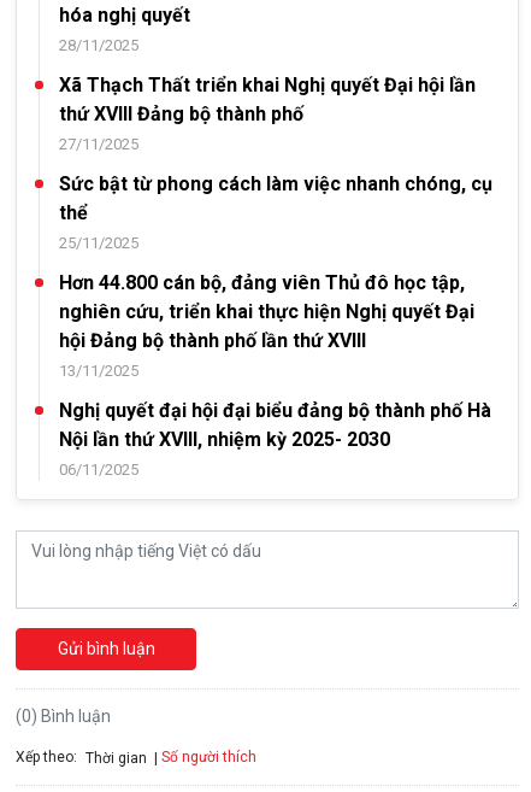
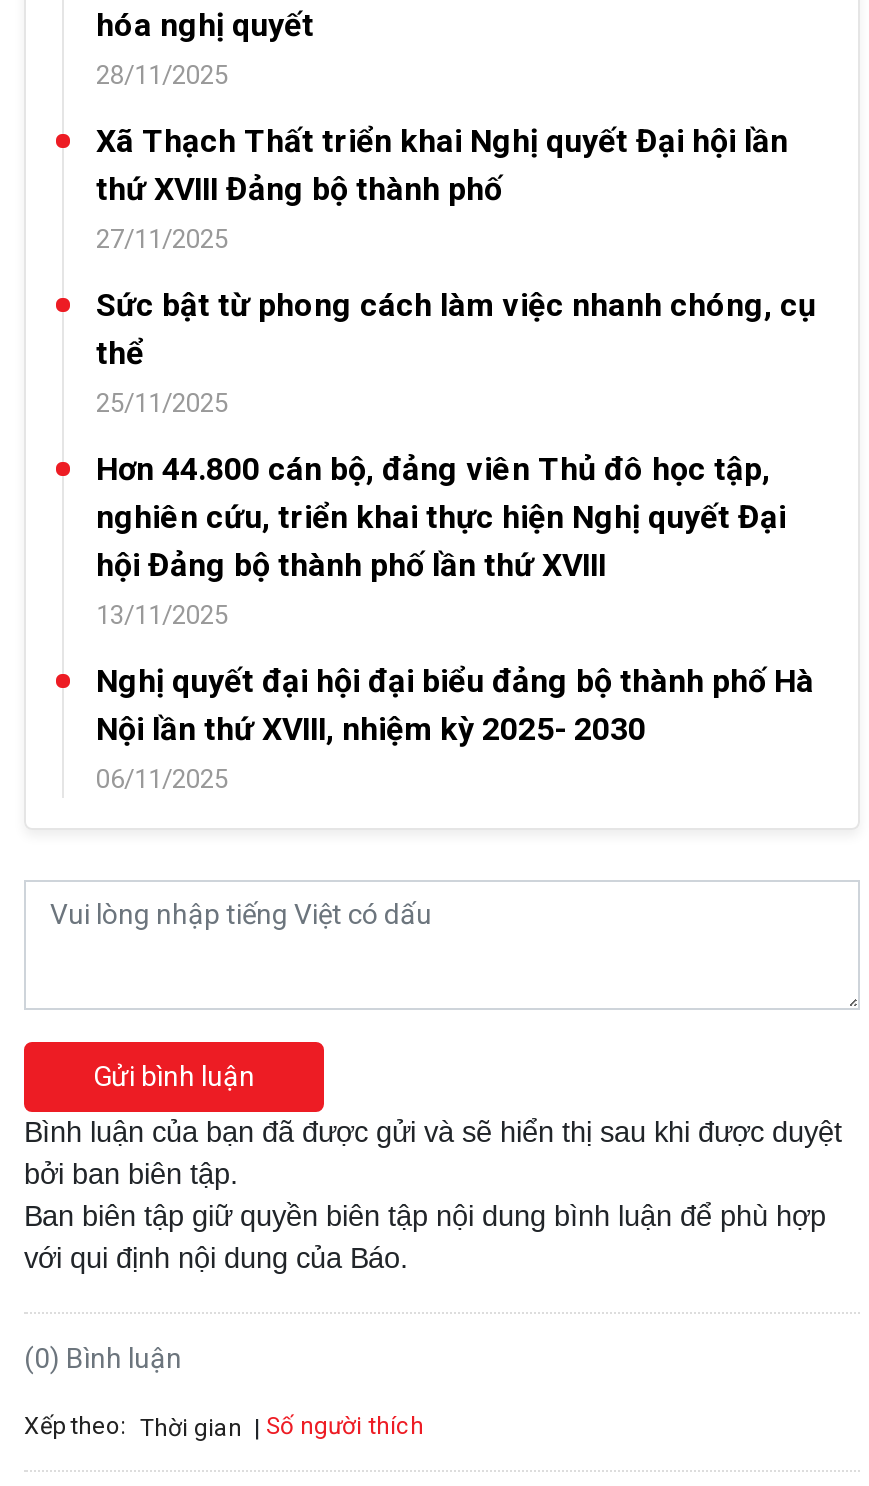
+ Bình luận của bạn đã được gửi và sẽ hiển thị sau khi được duyệt
+ bởi ban biên tập.
+ Ban biên tập giữ quyền biên tập nội dung bình luận để phù hợp
+ với qui định nội dung của Báo.
